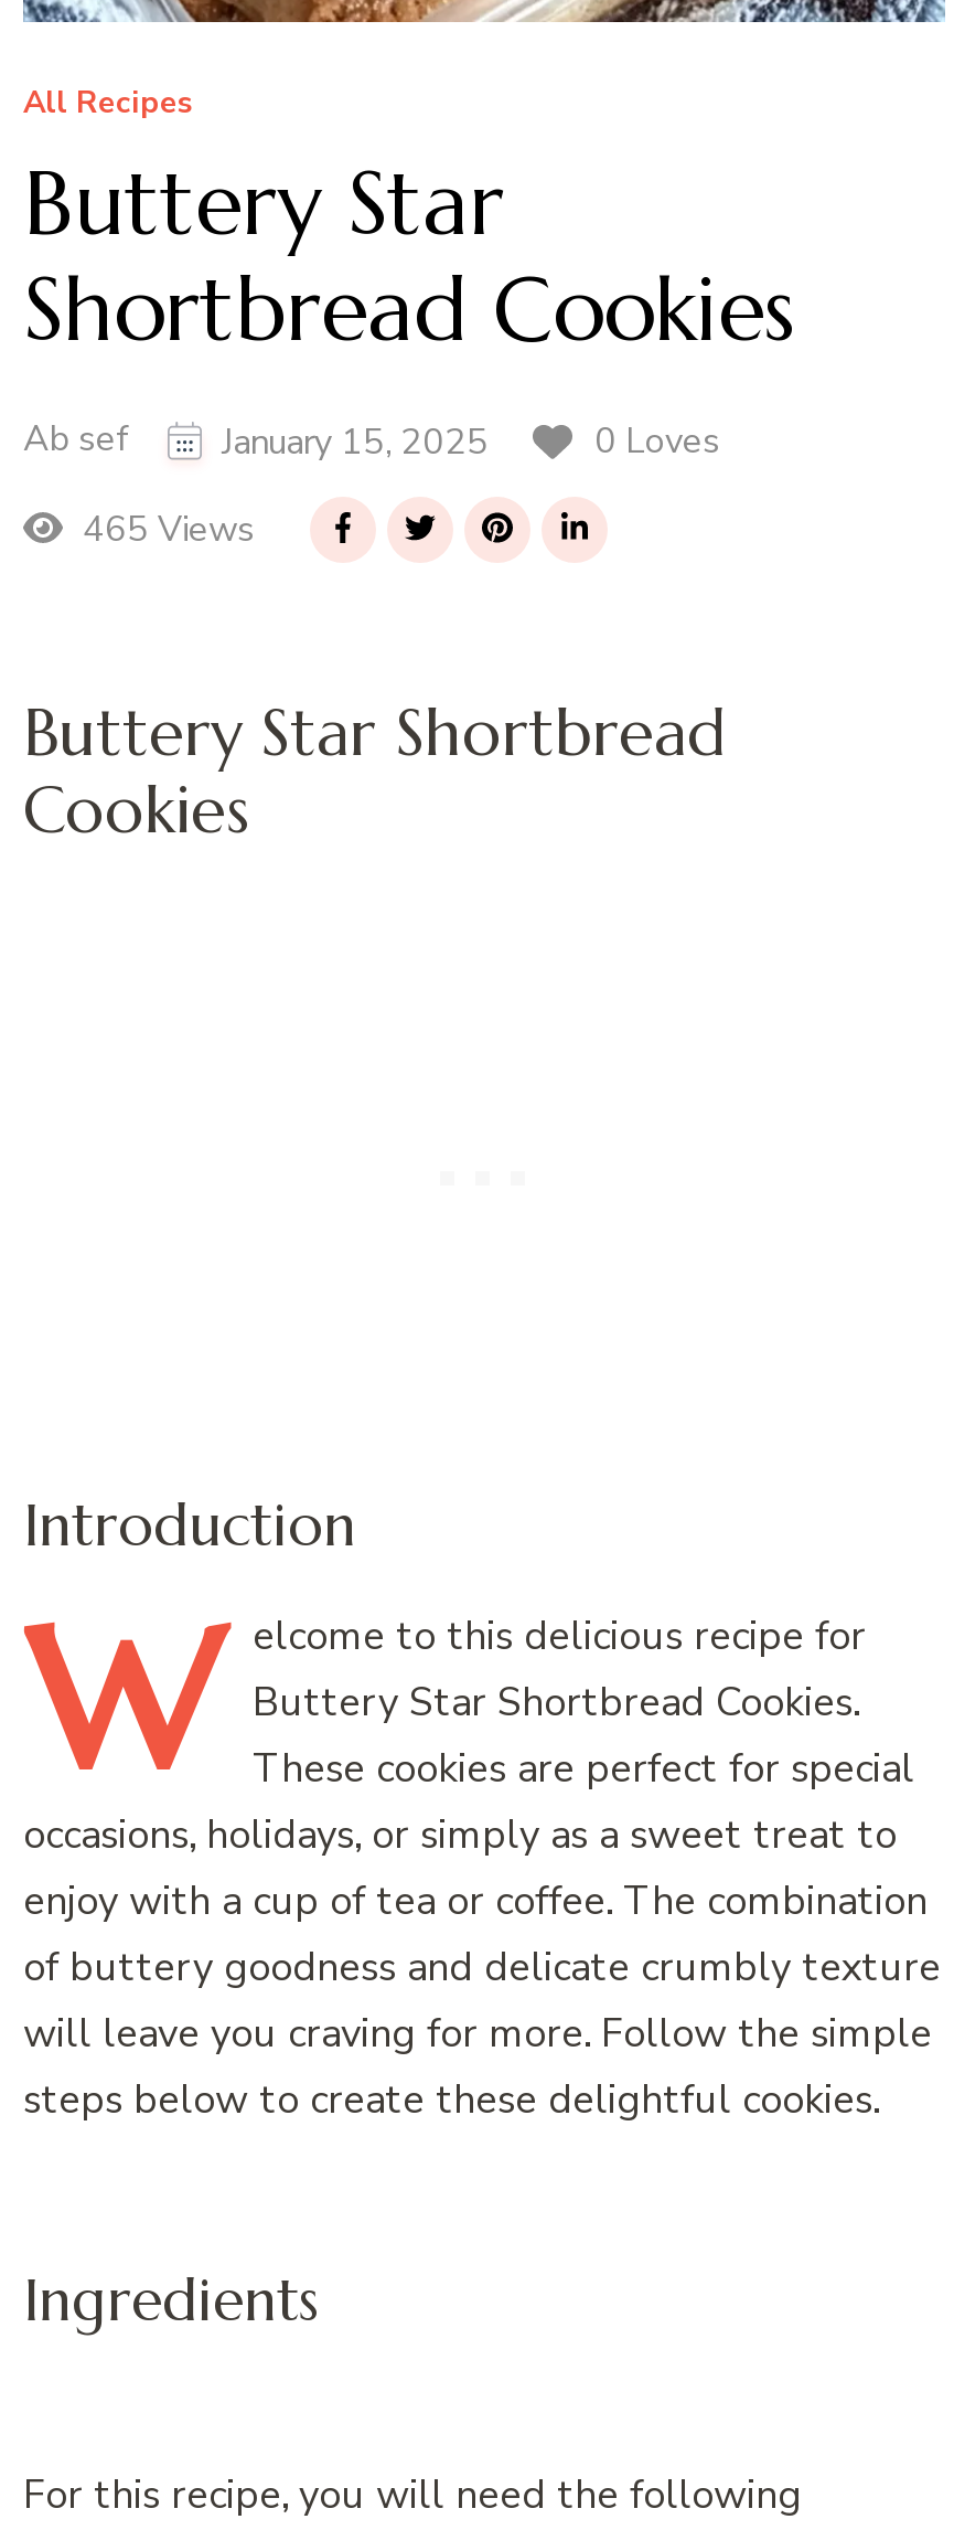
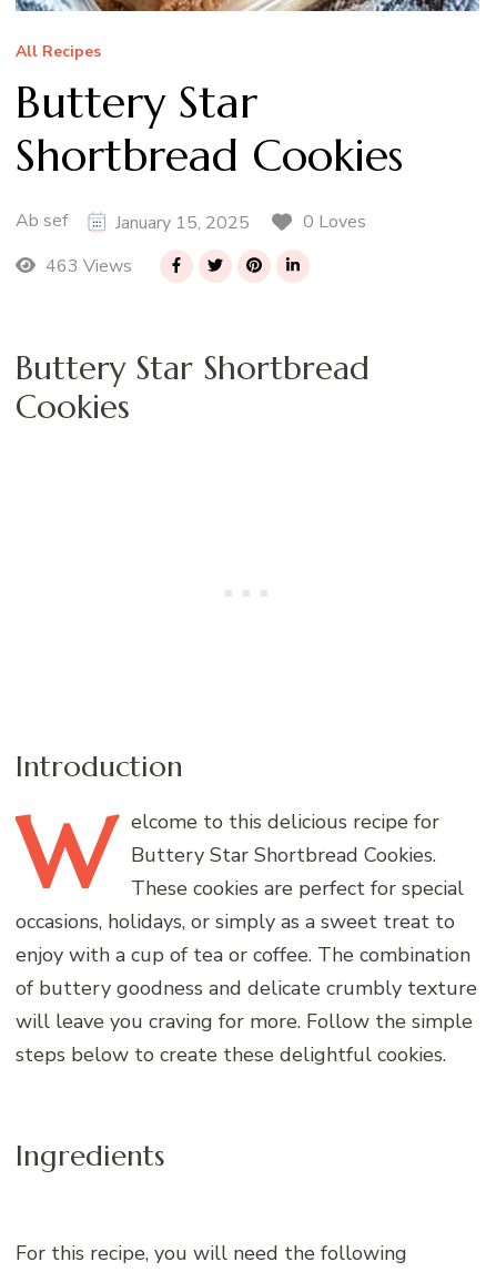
- 465 Views
+ 463 Views
